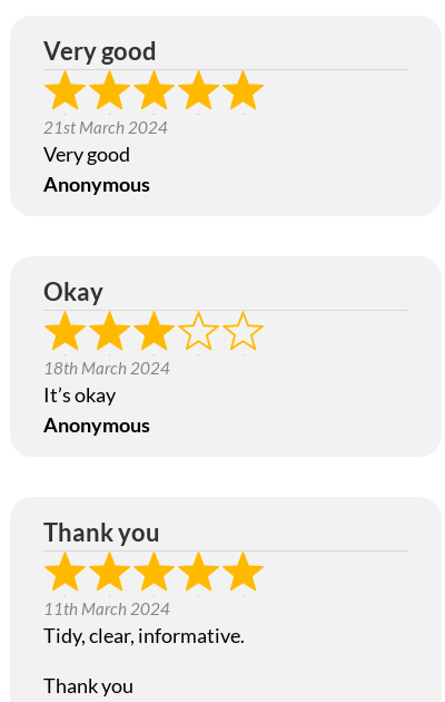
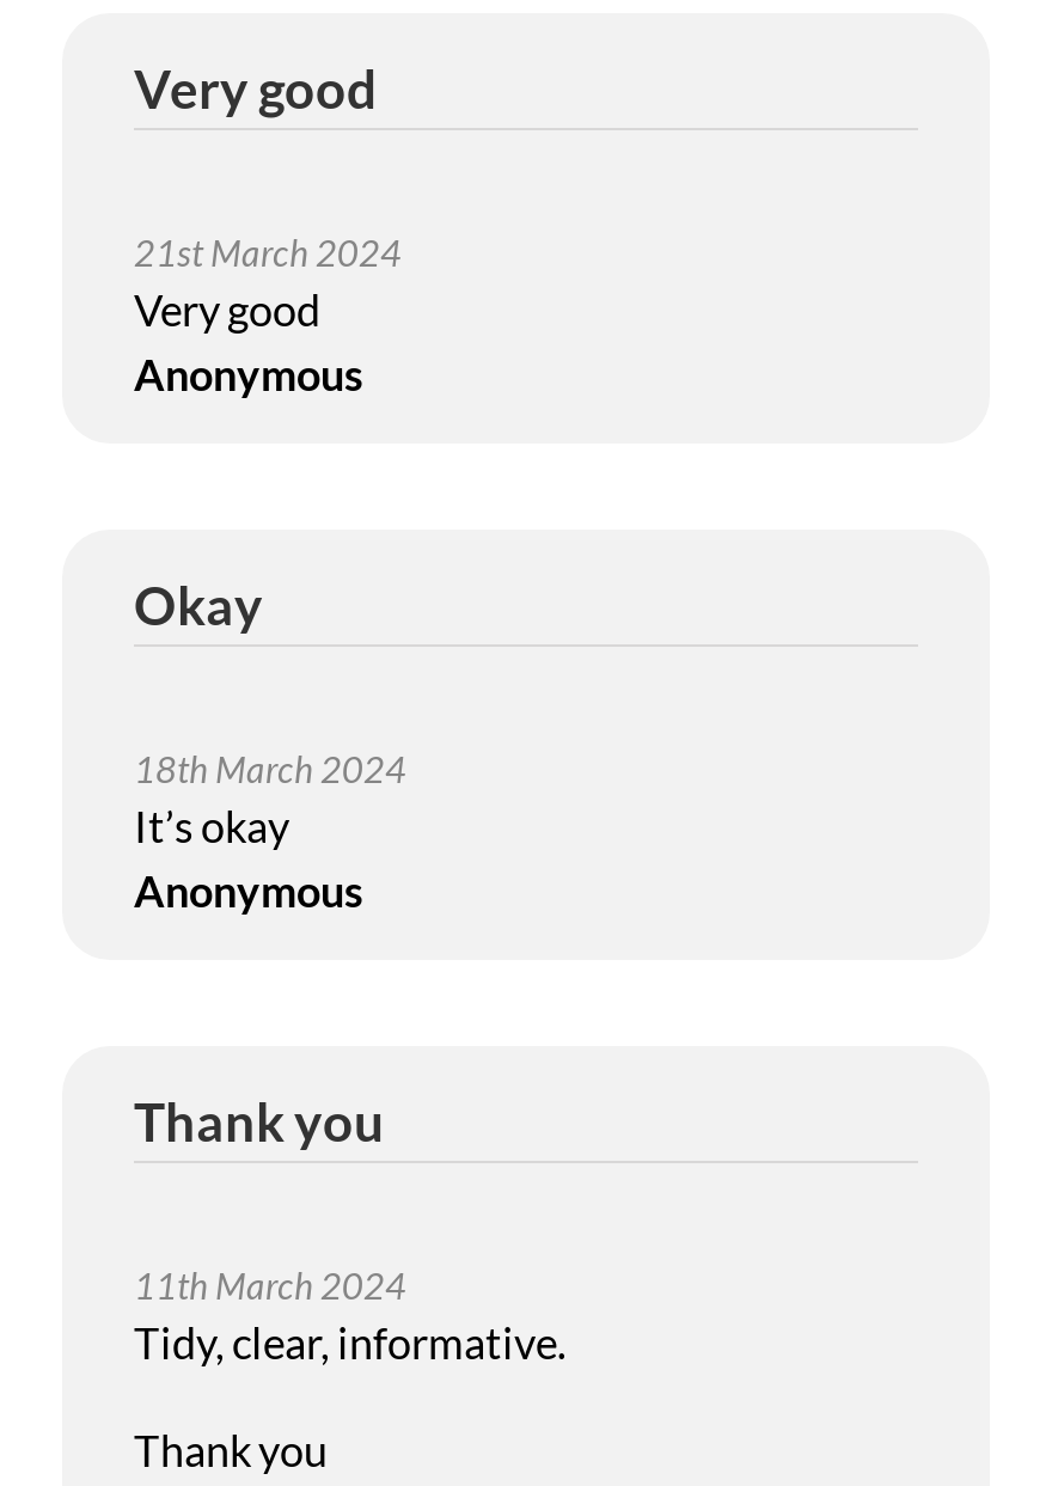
- [image]

- [image]

- [image]
